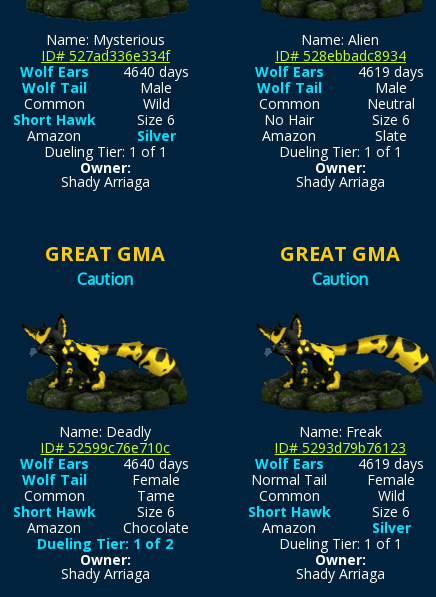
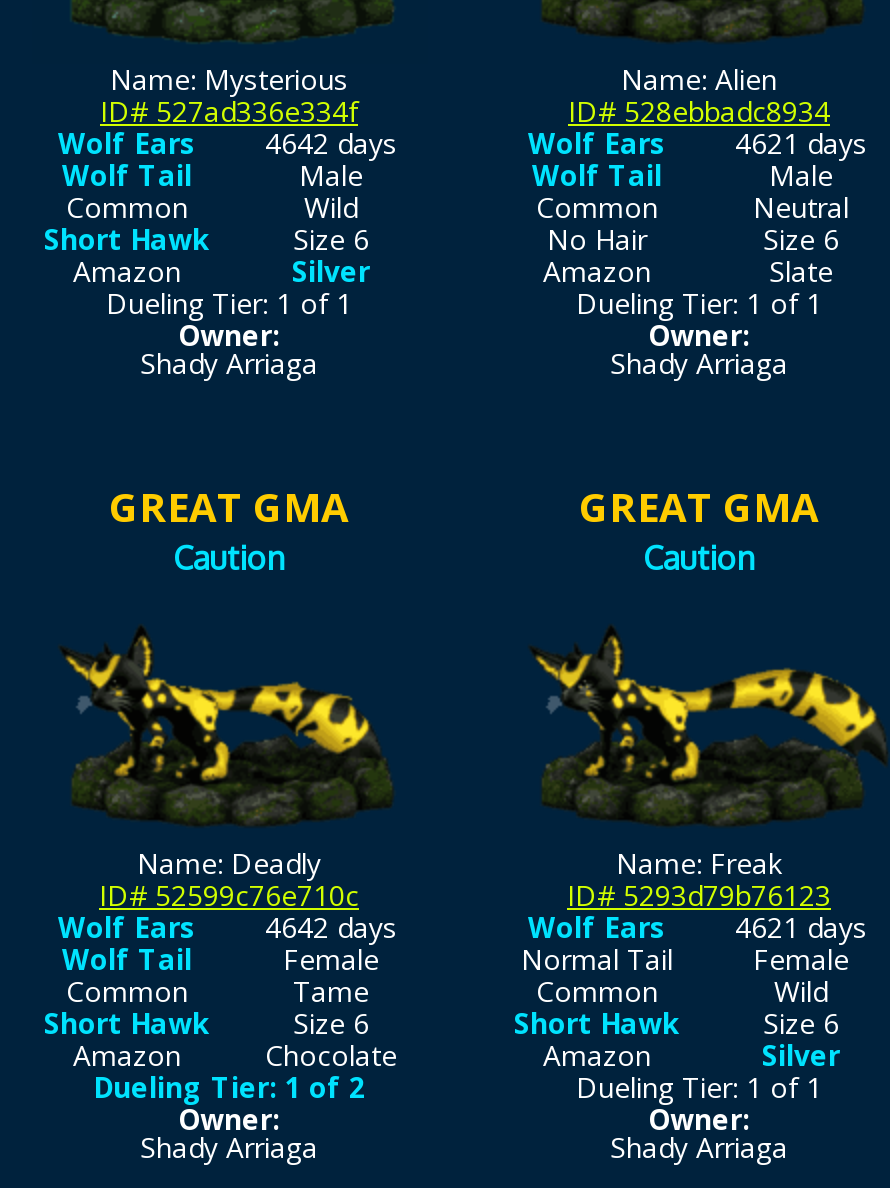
- Wolf Ears 4640 days
+ Wolf Ears 4642 days

- Wolf Ears 4619 days
+ Wolf Ears 4621 days

- Wolf Ears 4640 days
+ Wolf Ears 4642 days

- Wolf Ears 4619 days
+ Wolf Ears 4621 days
